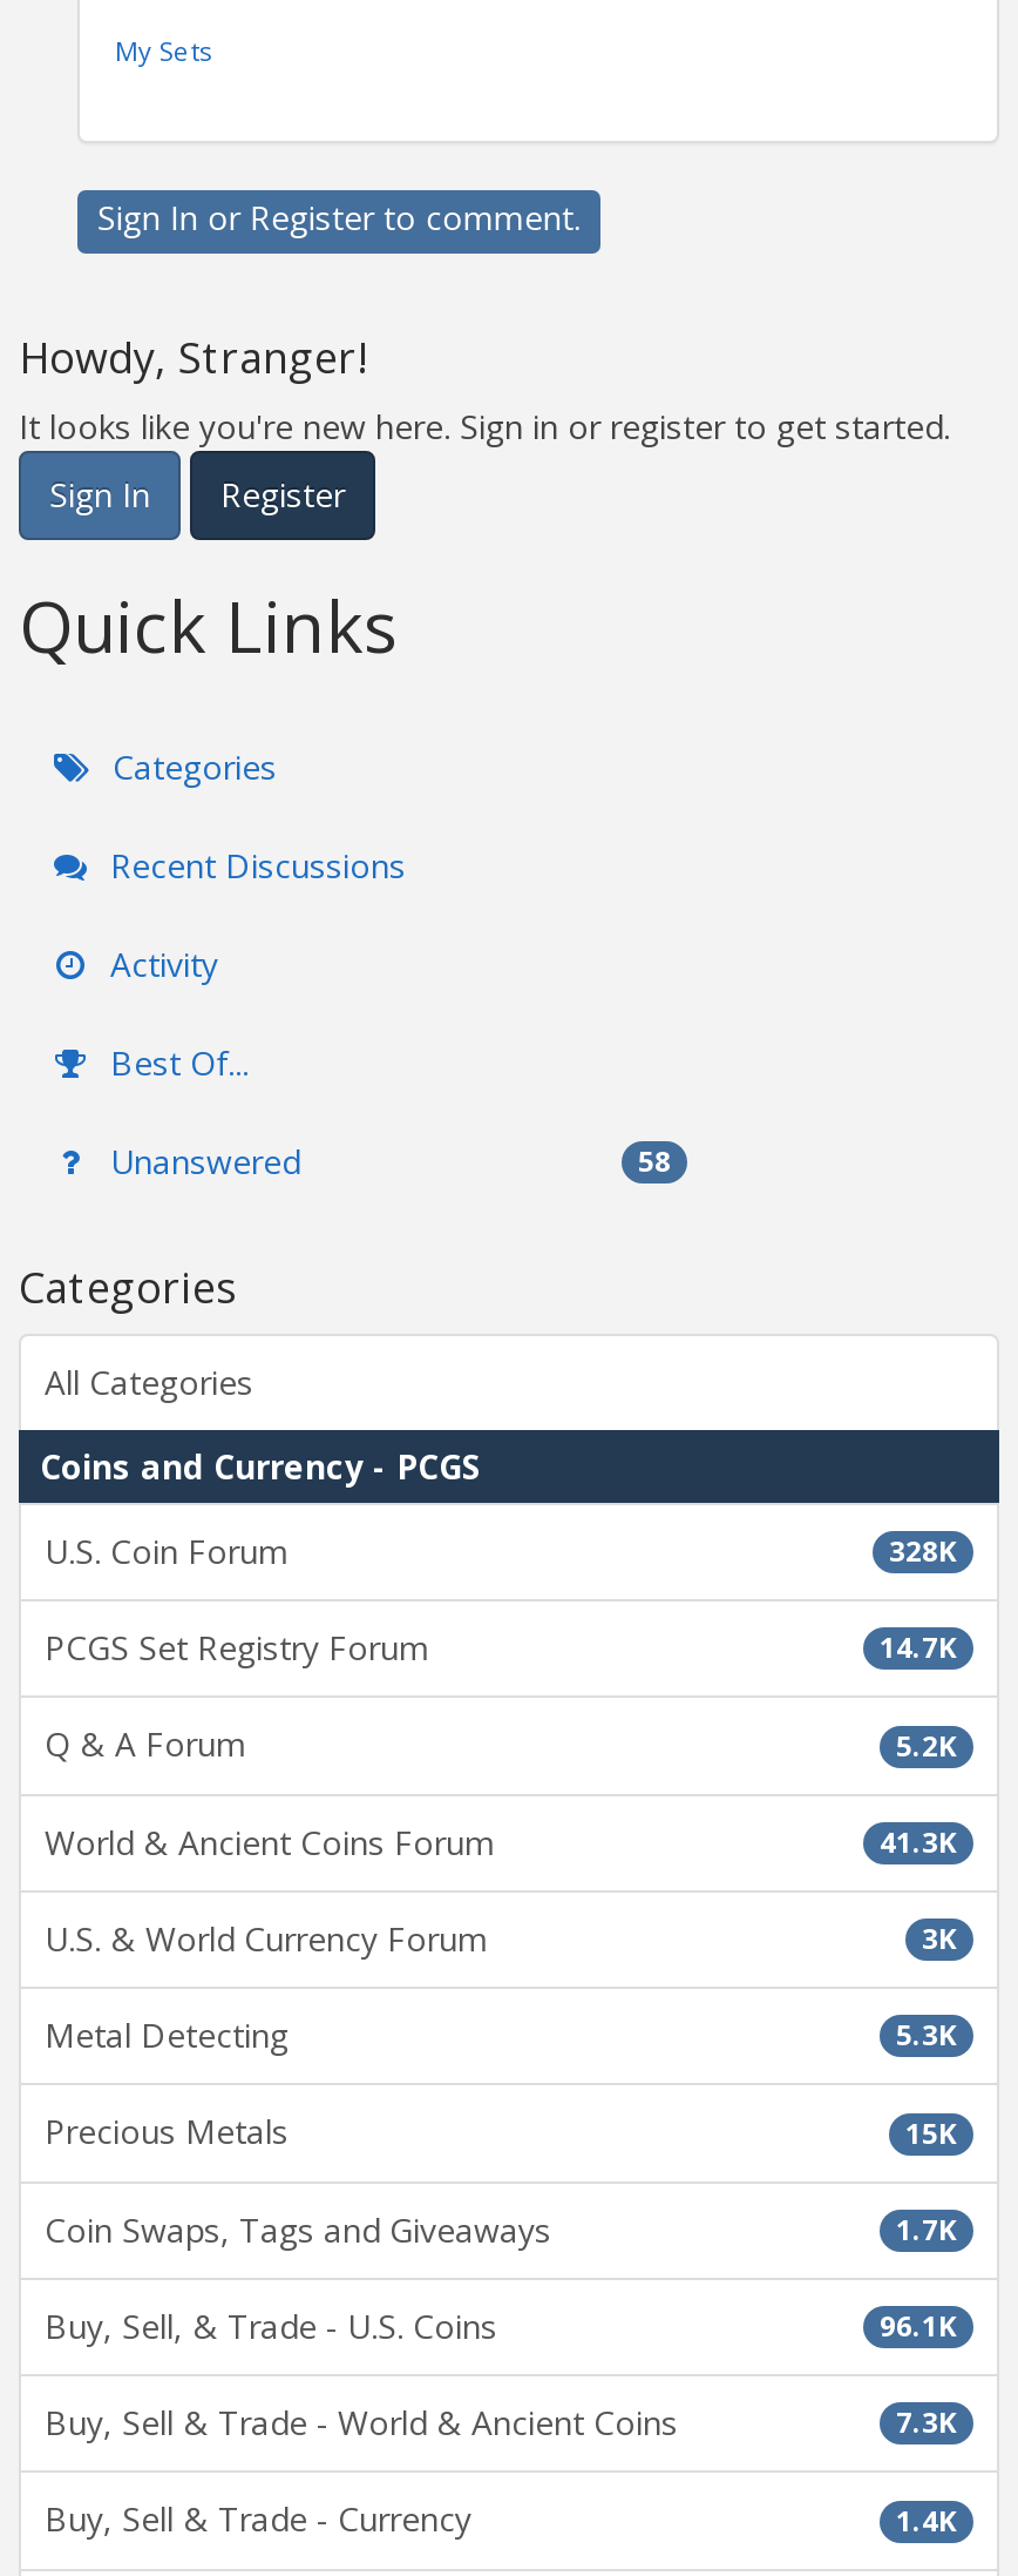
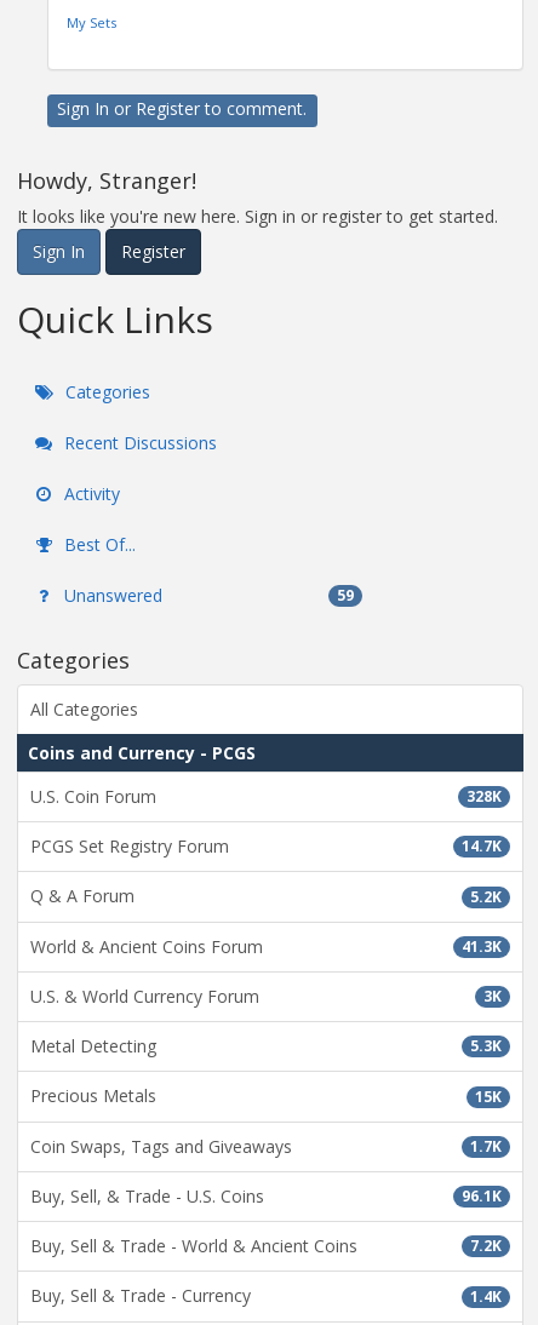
- 58
+ 59

- 7.3K
+ 7.2K
